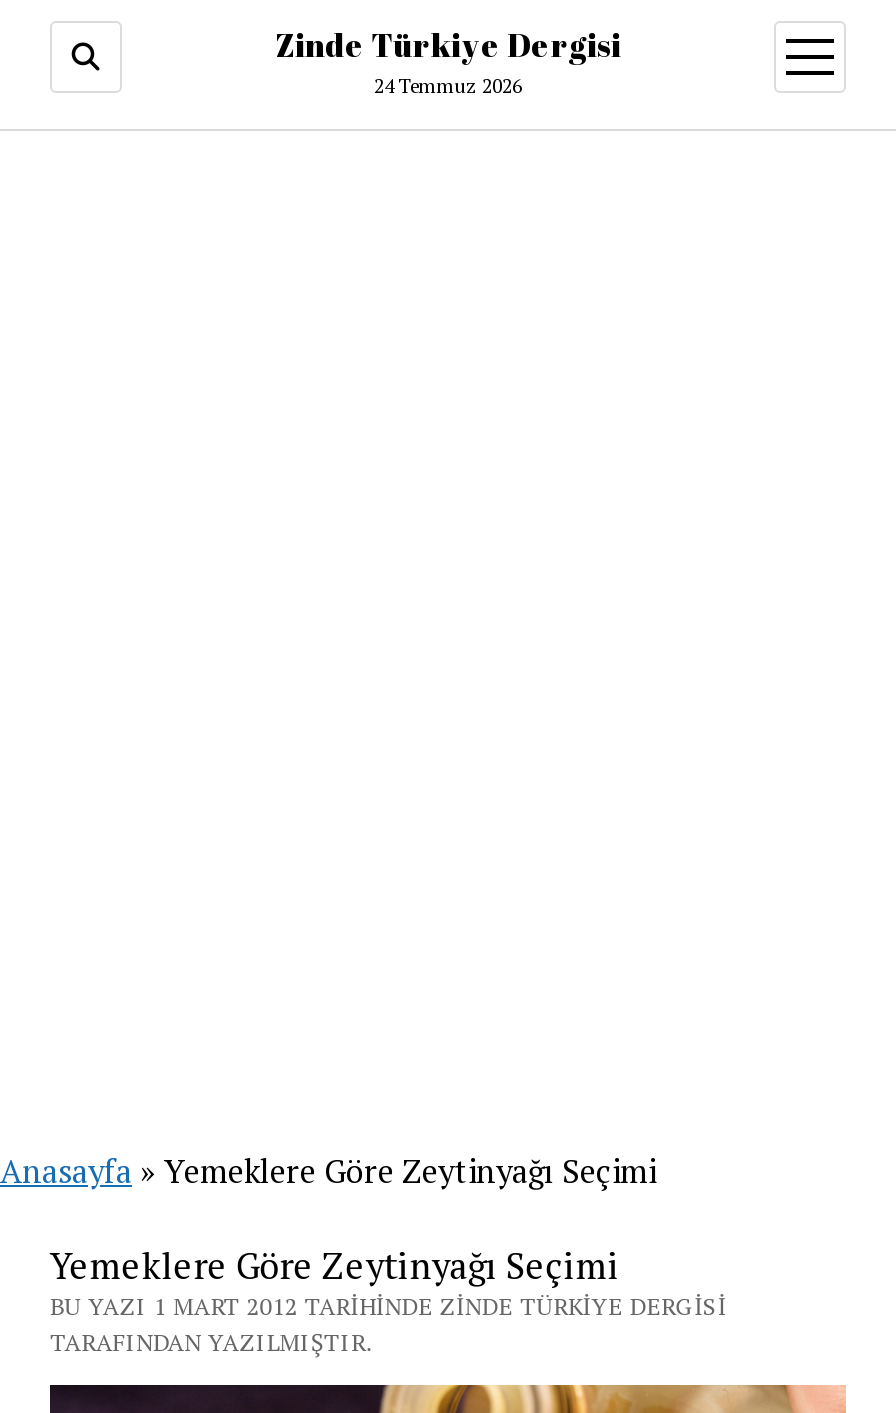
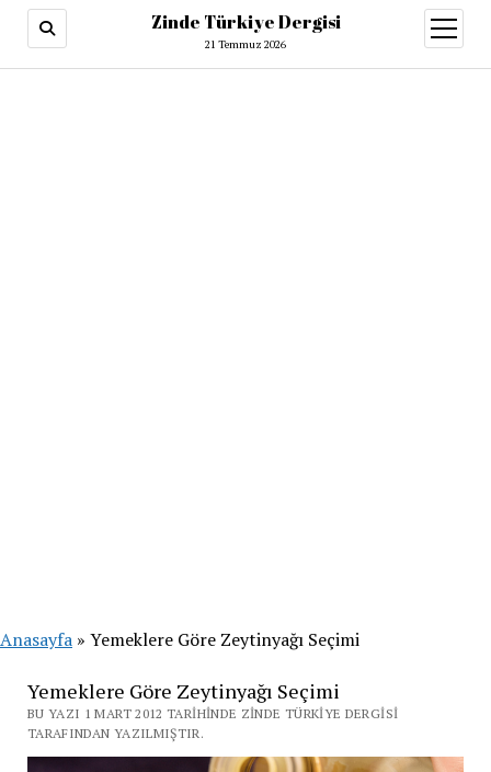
- 24 Temmuz 2026
+ 21 Temmuz 2026
